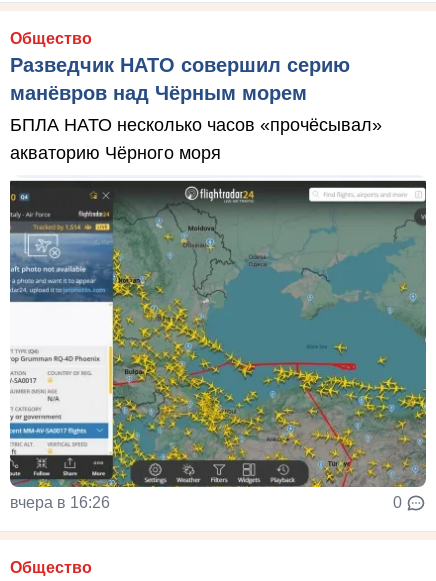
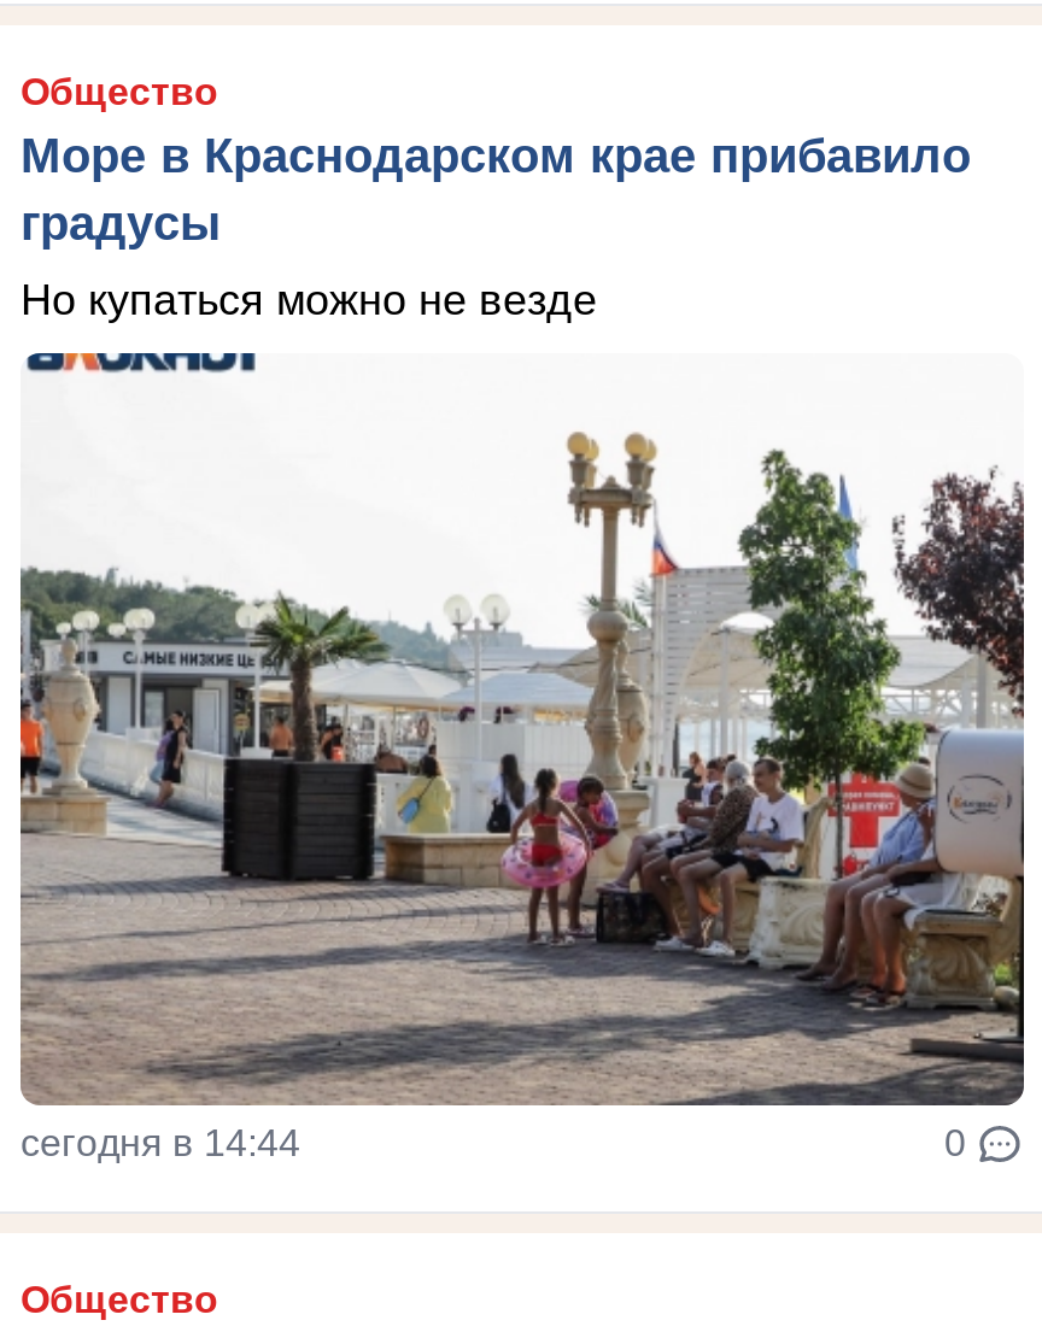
- Разведчик НАТО совершил серию
- манёвров над Чёрным морем
+ Море в Краснодарском крае прибавило
+ градусы

- БПЛА НАТО несколько часов «прочёсывал»
- акваторию Чёрного моря
+ Но купаться можно не везде

- [image]
- вчера в 16:26
+ [image]
+ сегодня в 14:44
